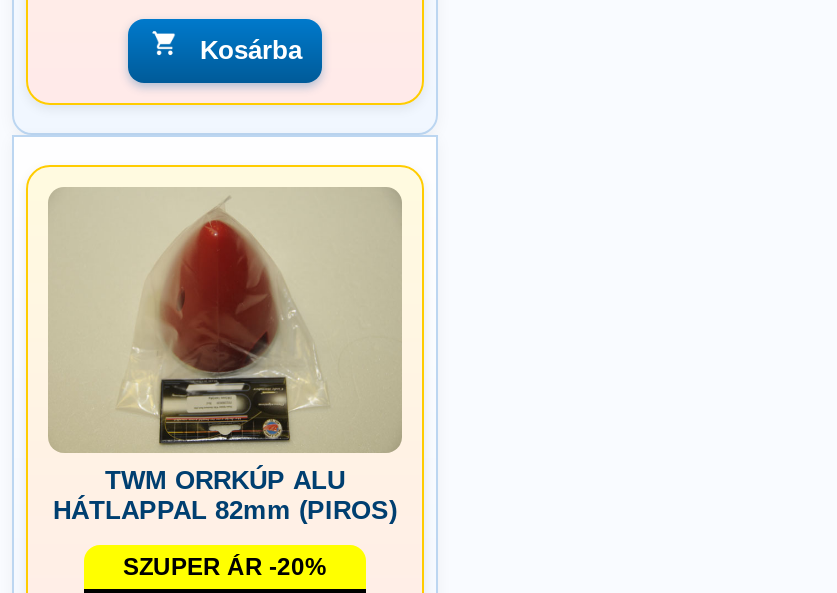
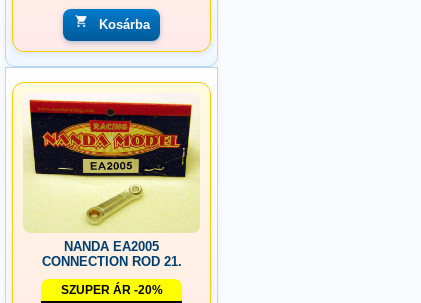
- [image]
- TWM ORRKÚP ALU
- HÁTLAPPAL 82mm (PIROS)
+ [image]
+ NANDA EA2005
+ CONNECTION ROD 21.
